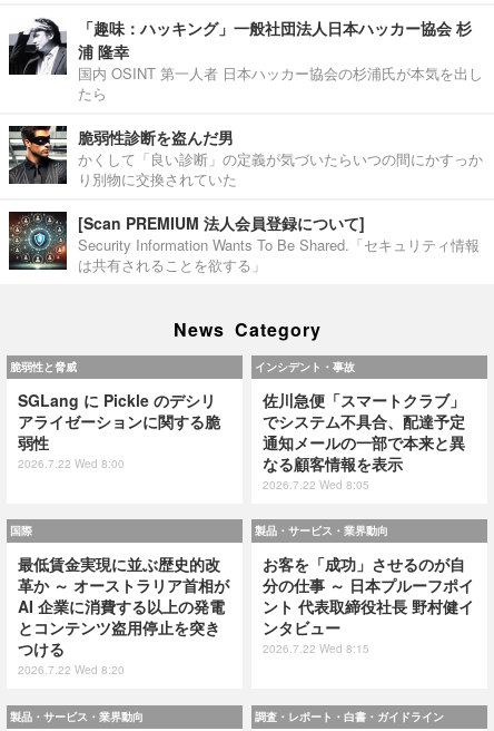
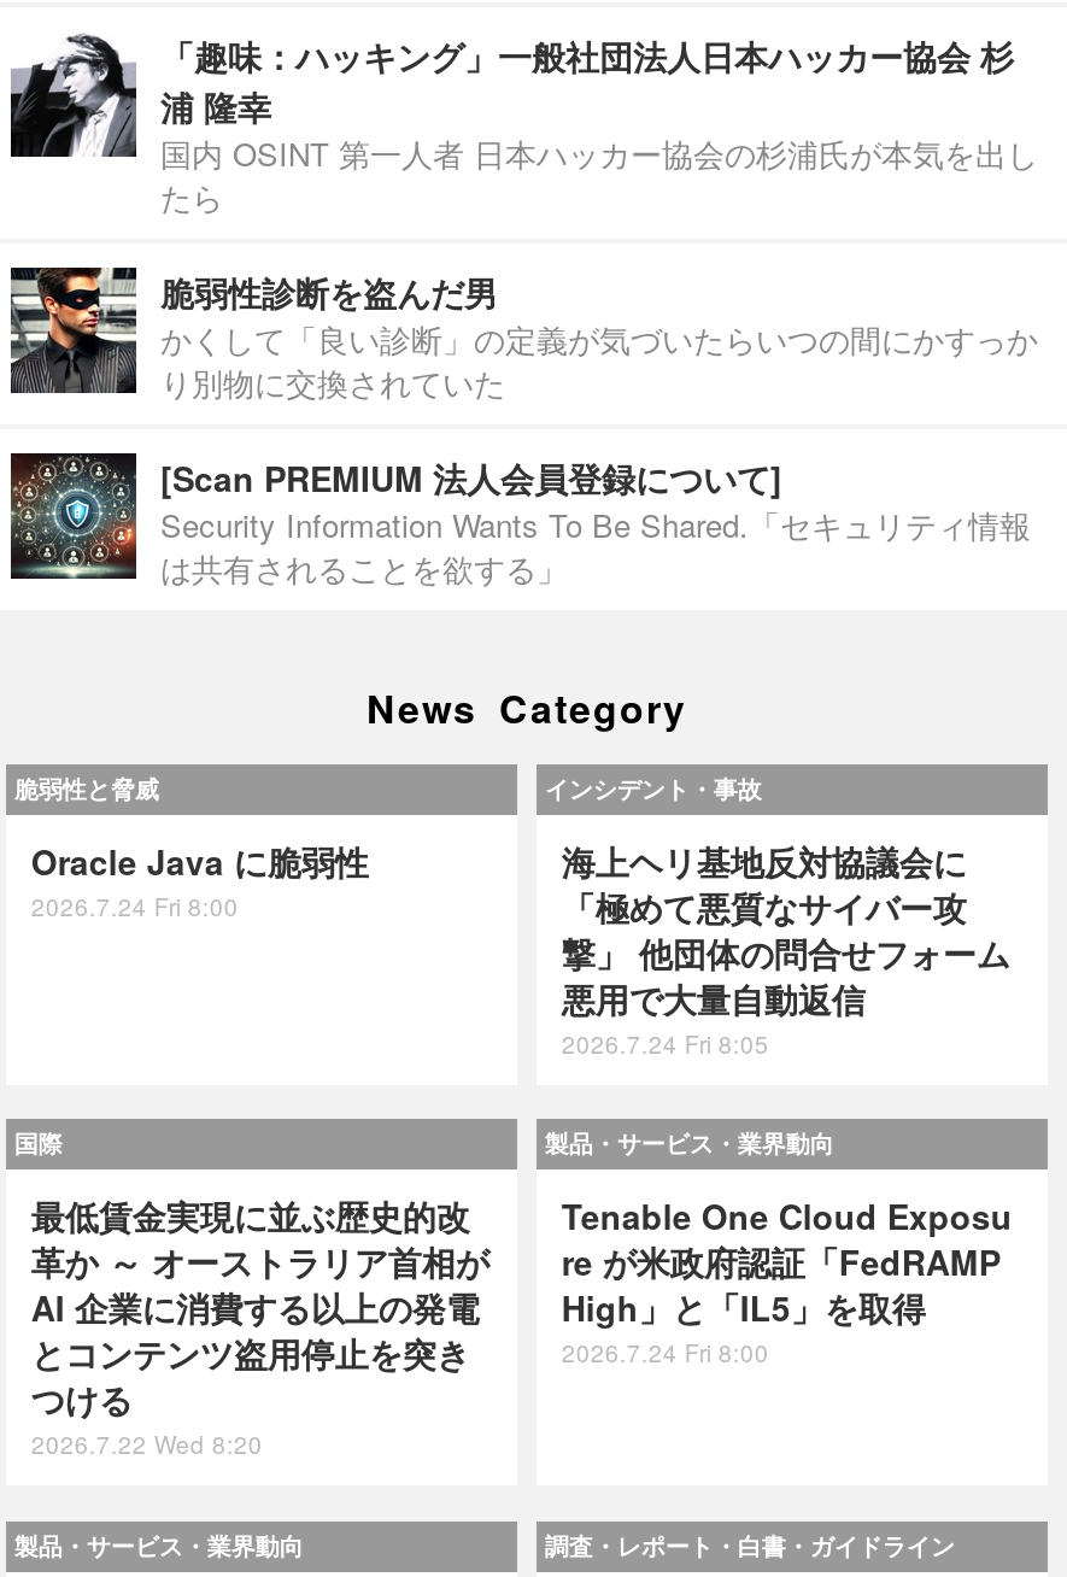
- SGLang に Pickle のデシリ
- アライゼーションに関する脆
- 弱性
- 2026.7.22 Wed 8:00
+ Oracle Java に脆弱性
+ 2026.7.24 Fri 8:00

- 佐川急便「スマートクラブ」
- でシステム不具合、配達予定
- 通知メールの一部で本来と異
- なる顧客情報を表示
- 2026.7.22 Wed 8:05
+ 海上ヘリ基地反対協議会に
+ 「極めて悪質なサイバー攻
+ 撃」 他団体の問合せフォーム
+ 悪用で大量自動返信
+ 2026.7.24 Fri 8:05

- お客を「成功」させるのが自
- 分の仕事 ～ 日本プルーフポイ
- ント 代表取締役社長 野村健イ
- ンタビュー
- 2026.7.22 Wed 8:15
+ Tenable One Cloud Exposu
+ re が米政府認証「FedRAMP
+ High」と「IL5」を取得
+ 2026.7.24 Fri 8:00
